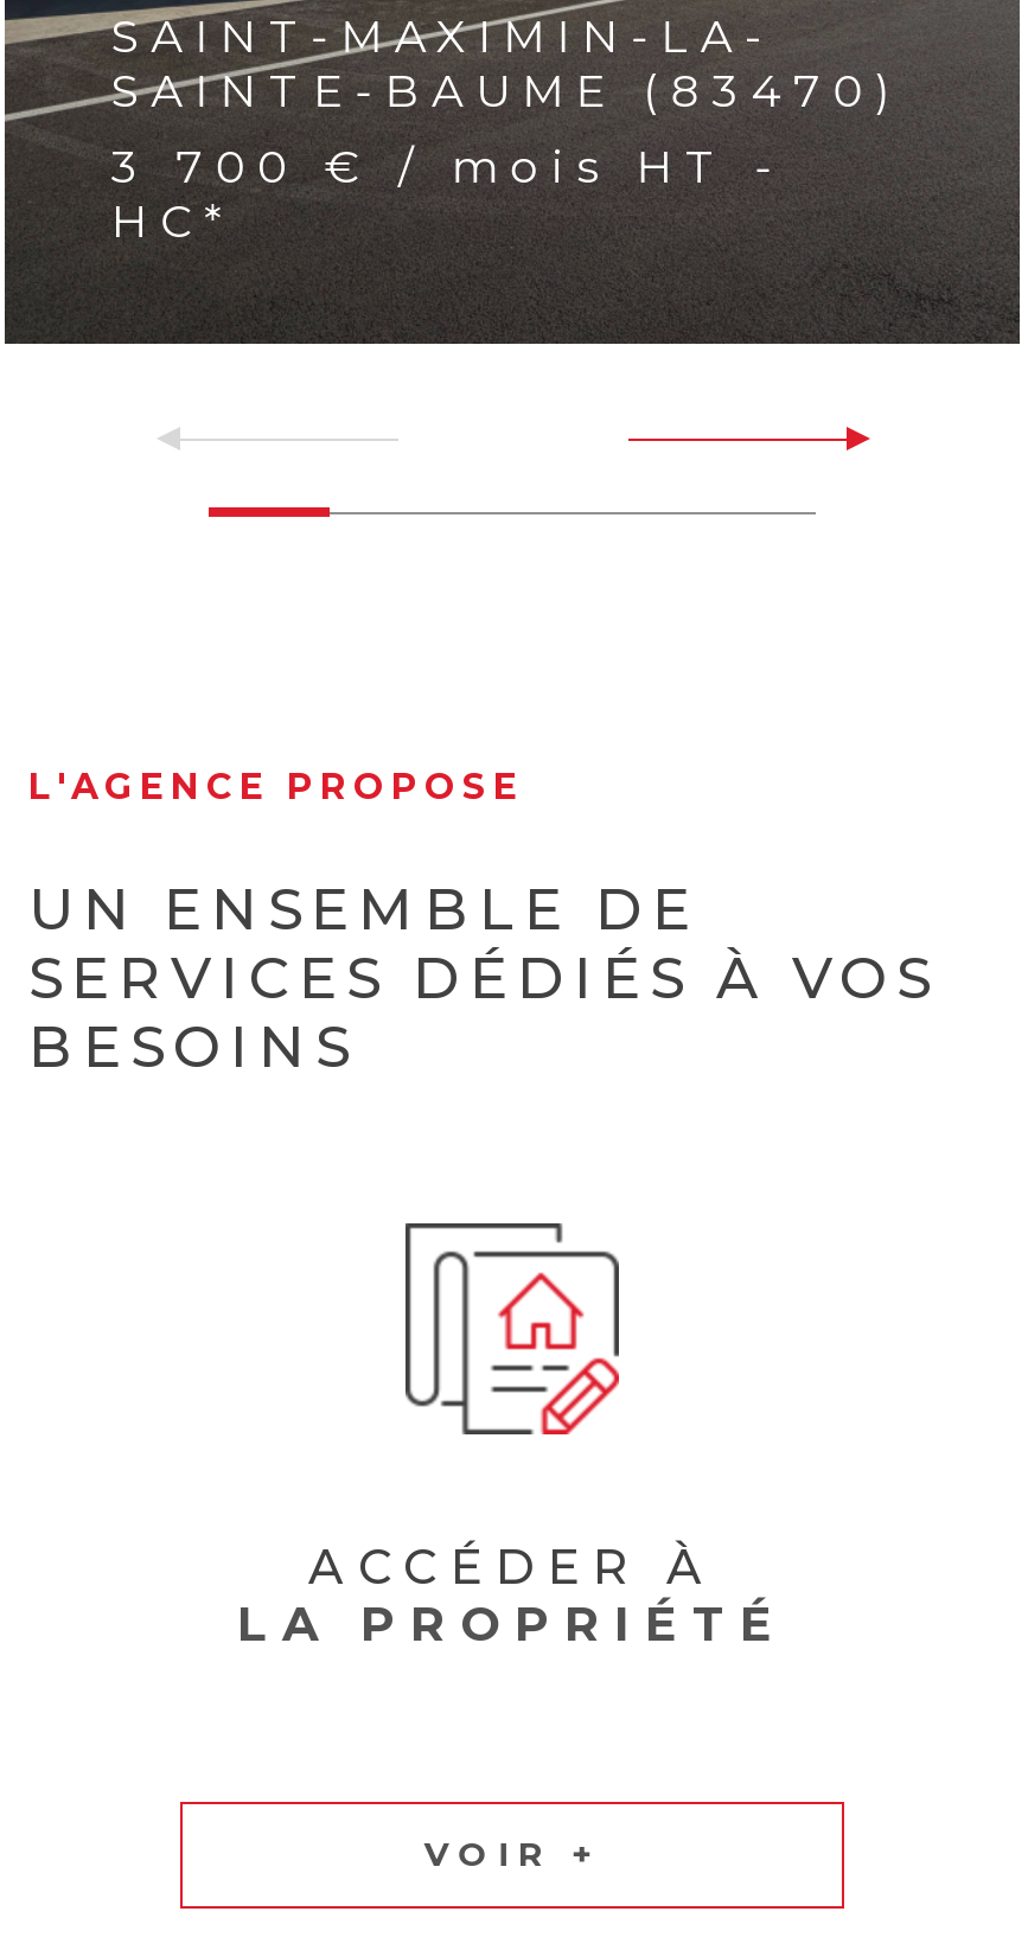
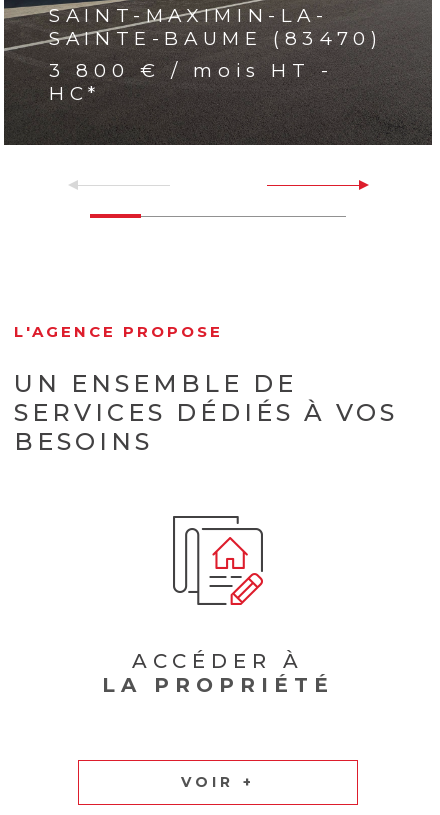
- 3 700 € / mois HT -
+ 3 800 € / mois HT -
